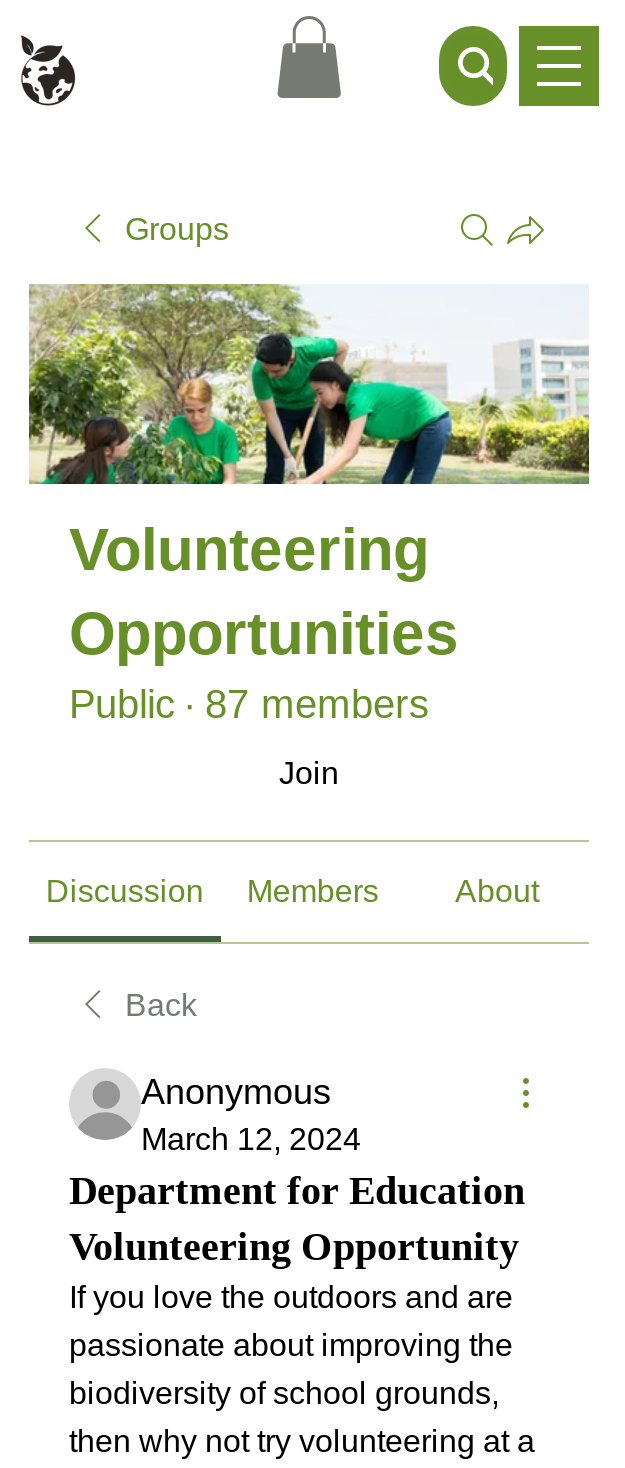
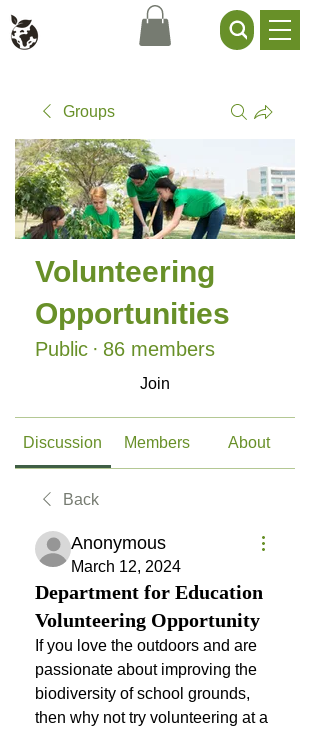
- Public · 87 members
+ Public · 86 members
